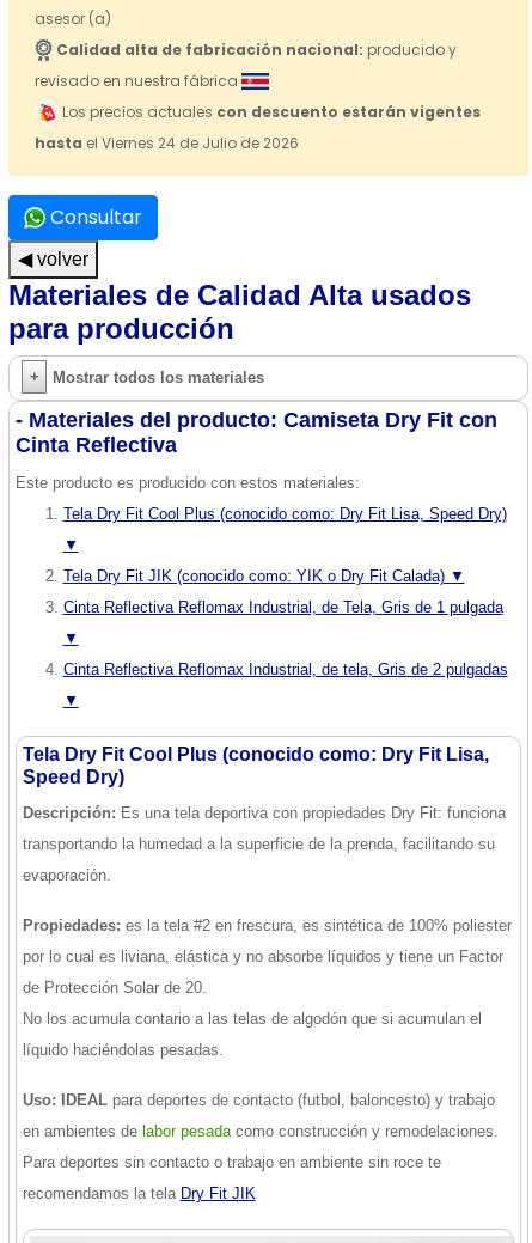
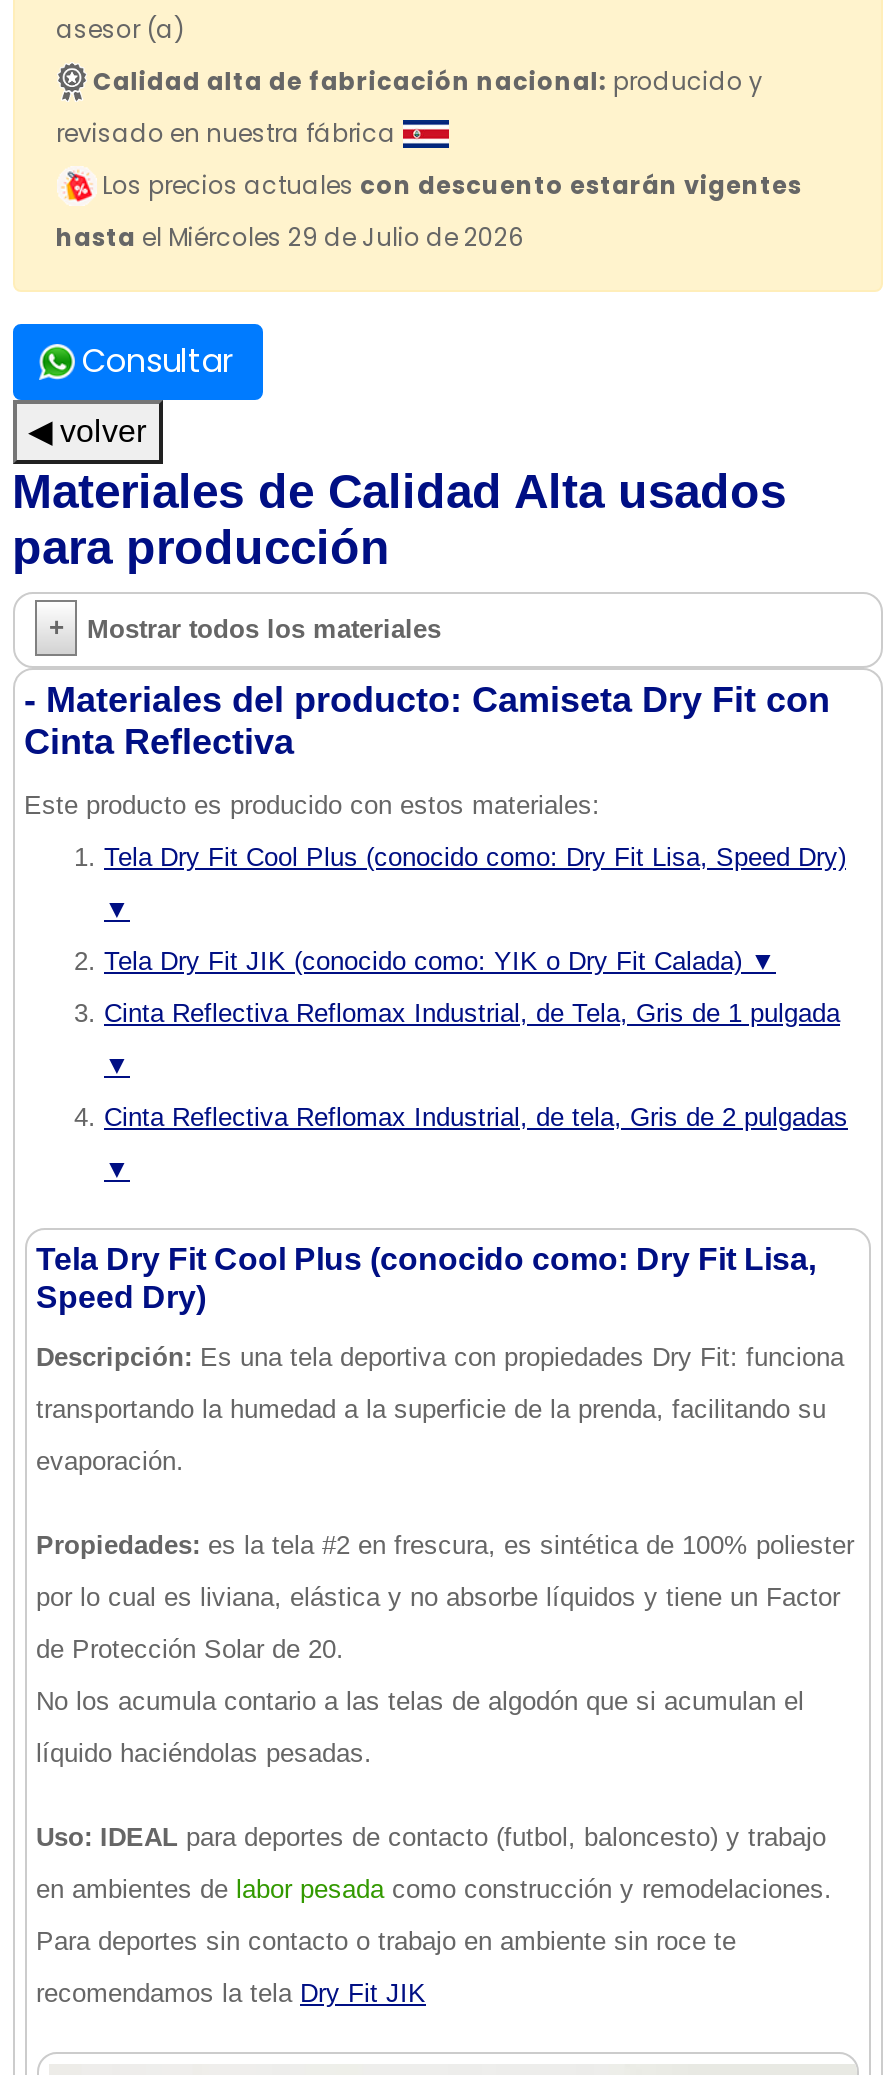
- hasta el Viernes 24 de Julio de 2026
+ hasta el Miércoles 29 de Julio de 2026
